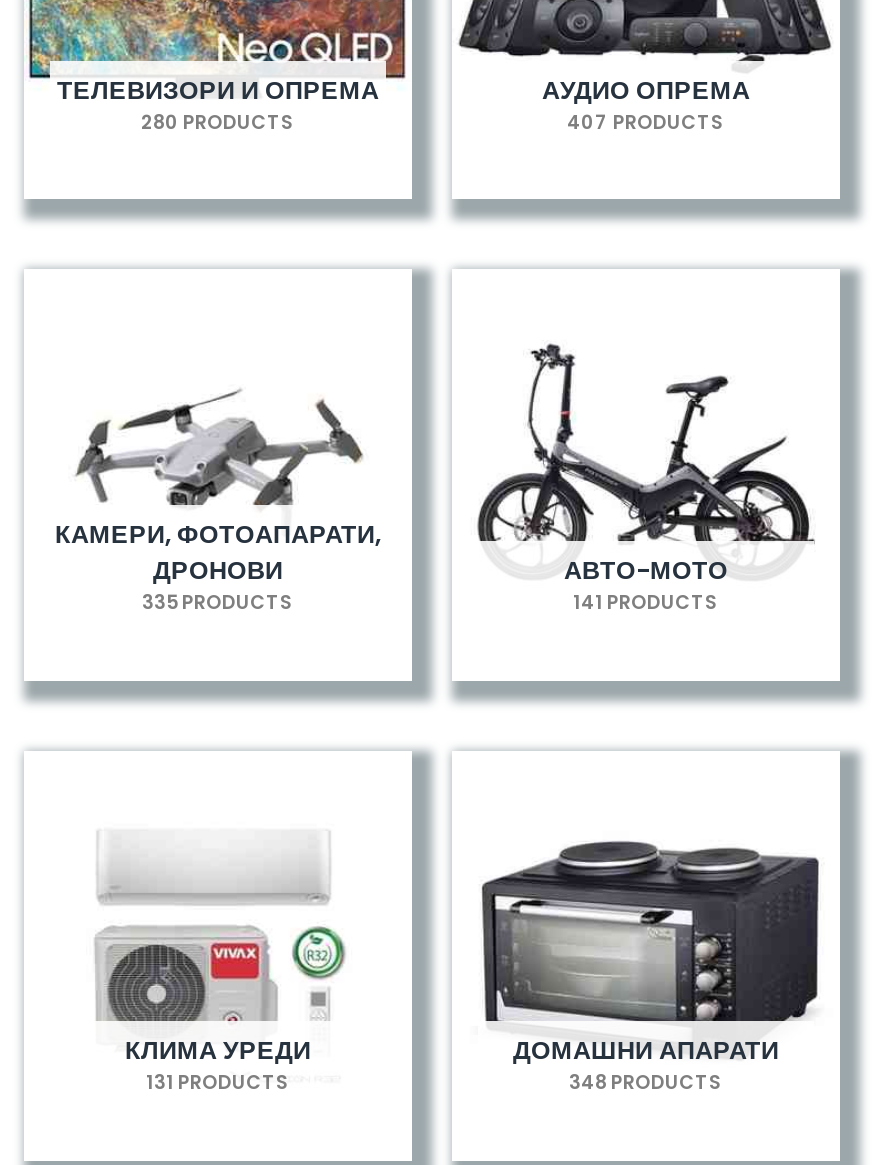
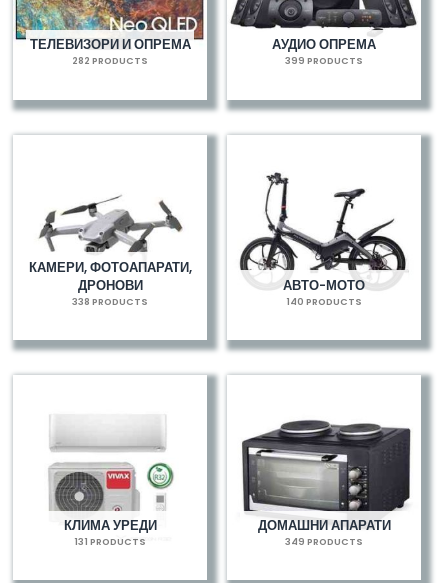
- 280 PRODUCTS
+ 282 PRODUCTS

- 407 PRODUCTS
+ 399 PRODUCTS

- 335 PRODUCTS
+ 338 PRODUCTS

- 141 PRODUCTS
+ 140 PRODUCTS

- 348 PRODUCTS
+ 349 PRODUCTS
